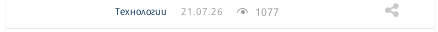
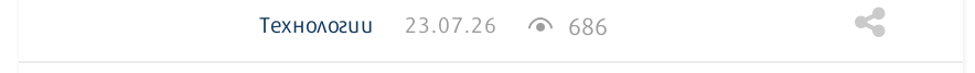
- 21.07.26
- 1077
+ 23.07.26
+ 686
